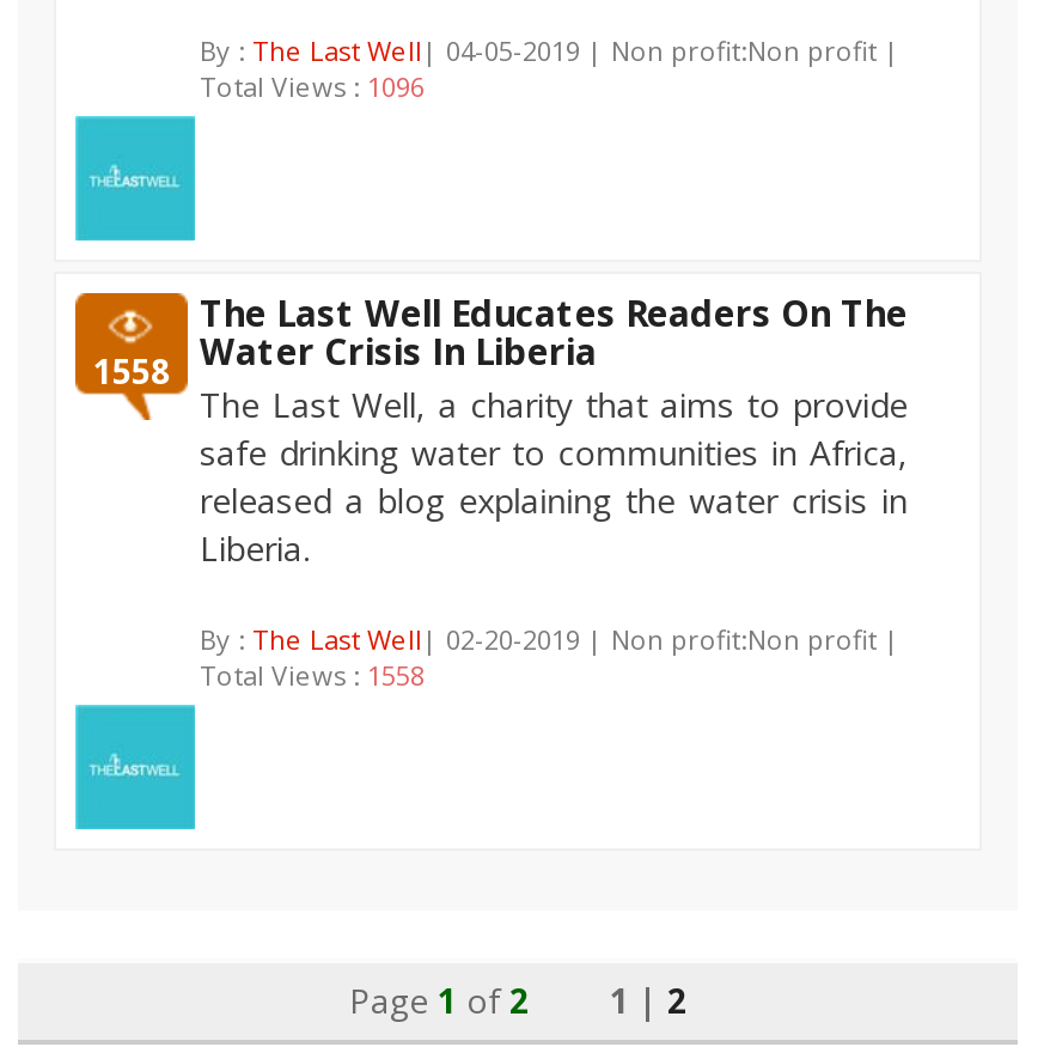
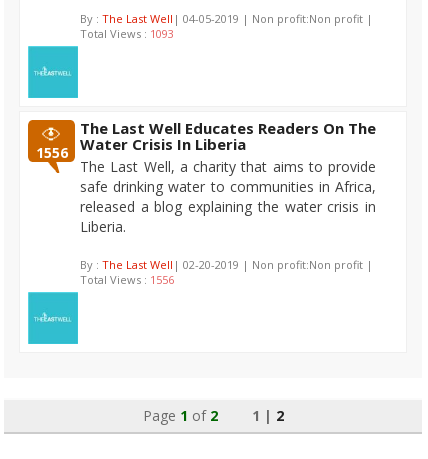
- Total Views : 1096
+ Total Views : 1093

- 1558 Water Crisis In Liberia
+ 1556 Water Crisis In Liberia

- Total Views : 1558
+ Total Views : 1556
